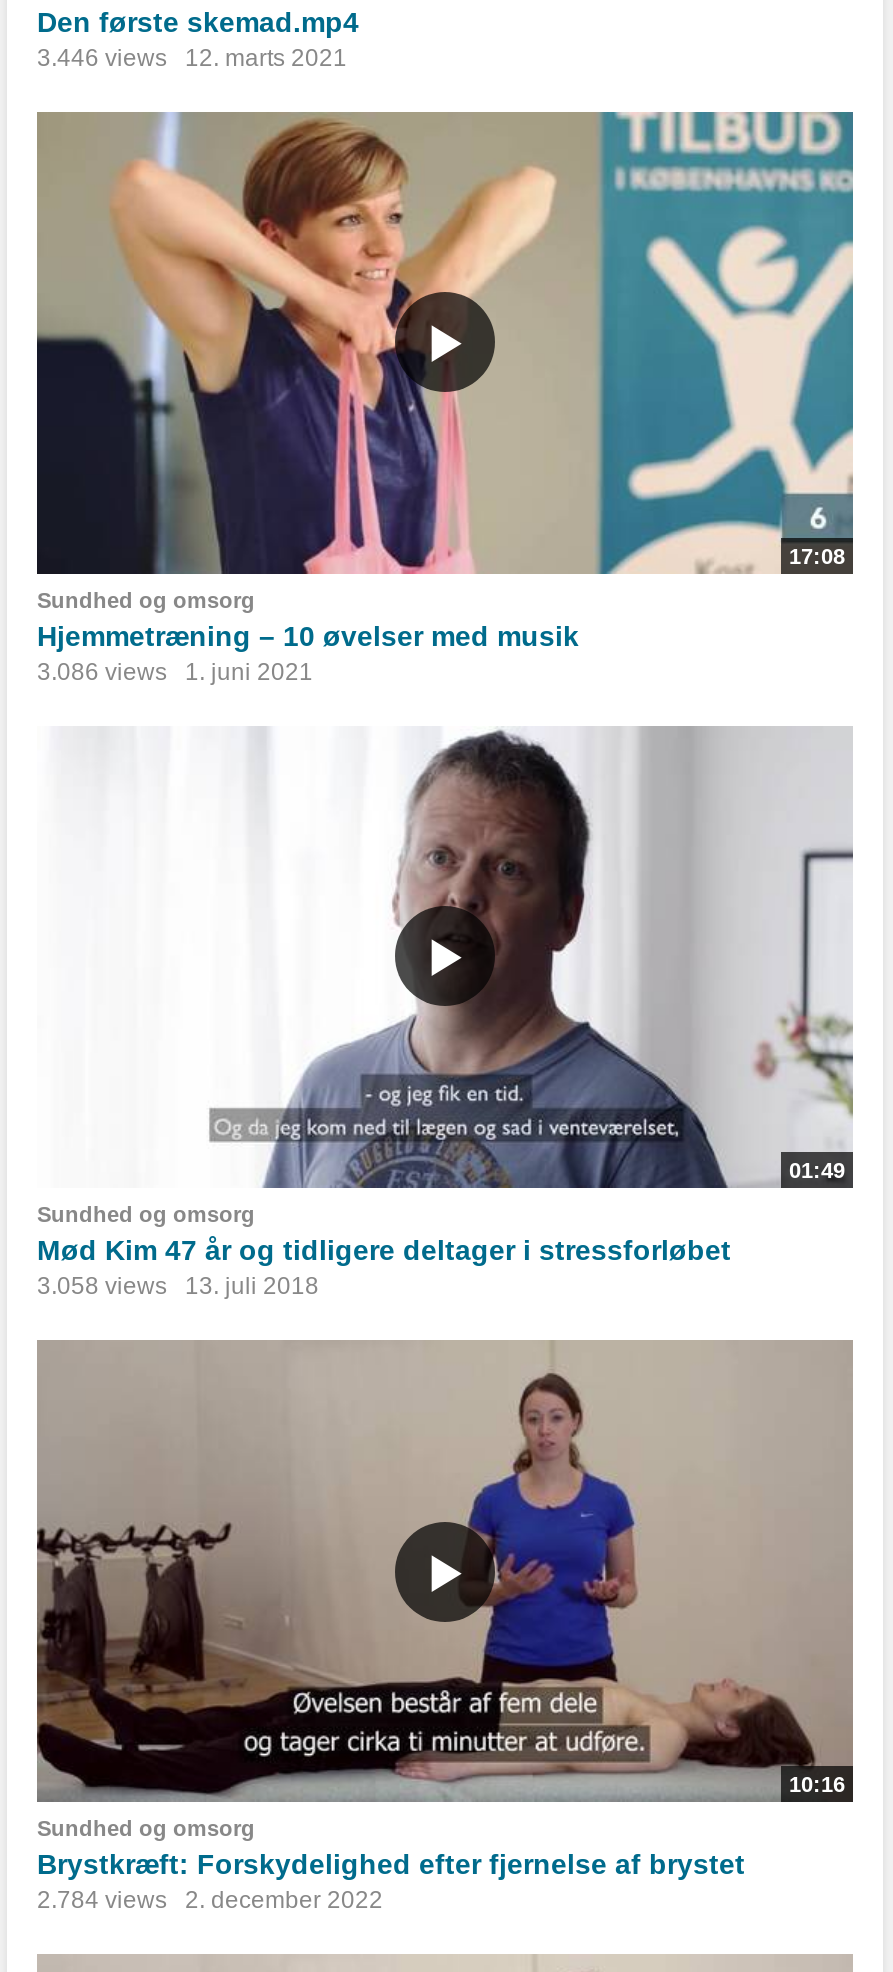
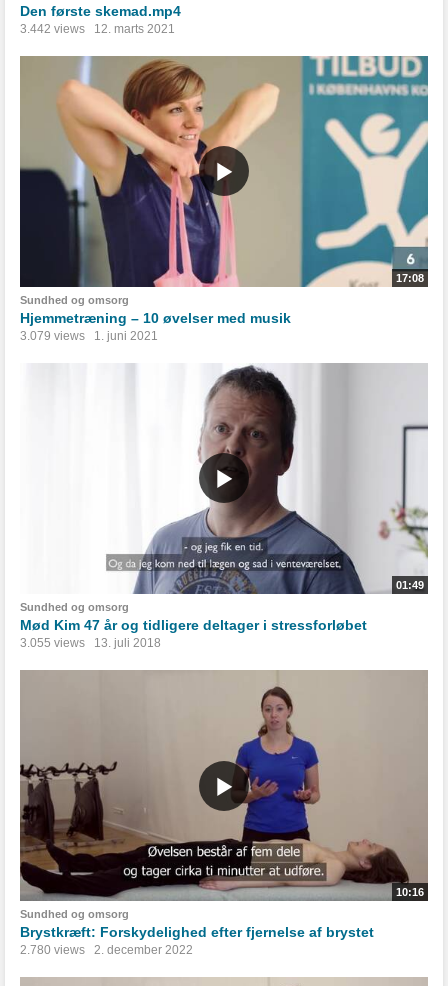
- 3.446 views 12. marts 2021
+ 3.442 views 12. marts 2021

- 3.086 views 1. juni 2021
+ 3.079 views 1. juni 2021

- 3.058 views 13. juli 2018
+ 3.055 views 13. juli 2018

- 2.784 views 2. december 2022
+ 2.780 views 2. december 2022
